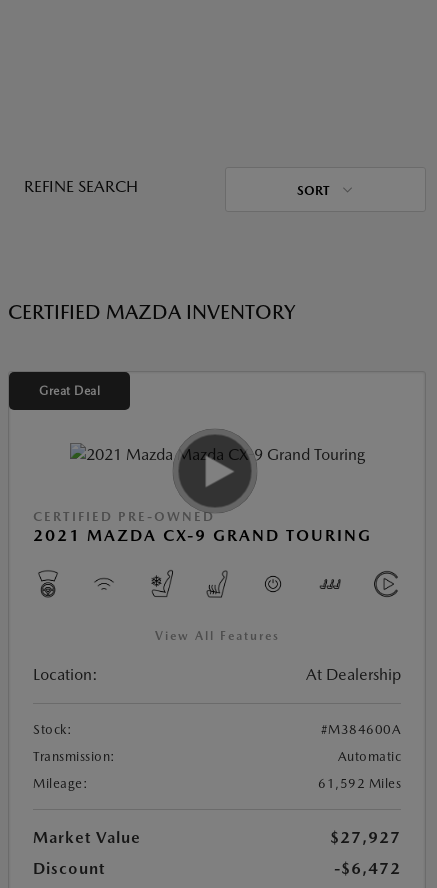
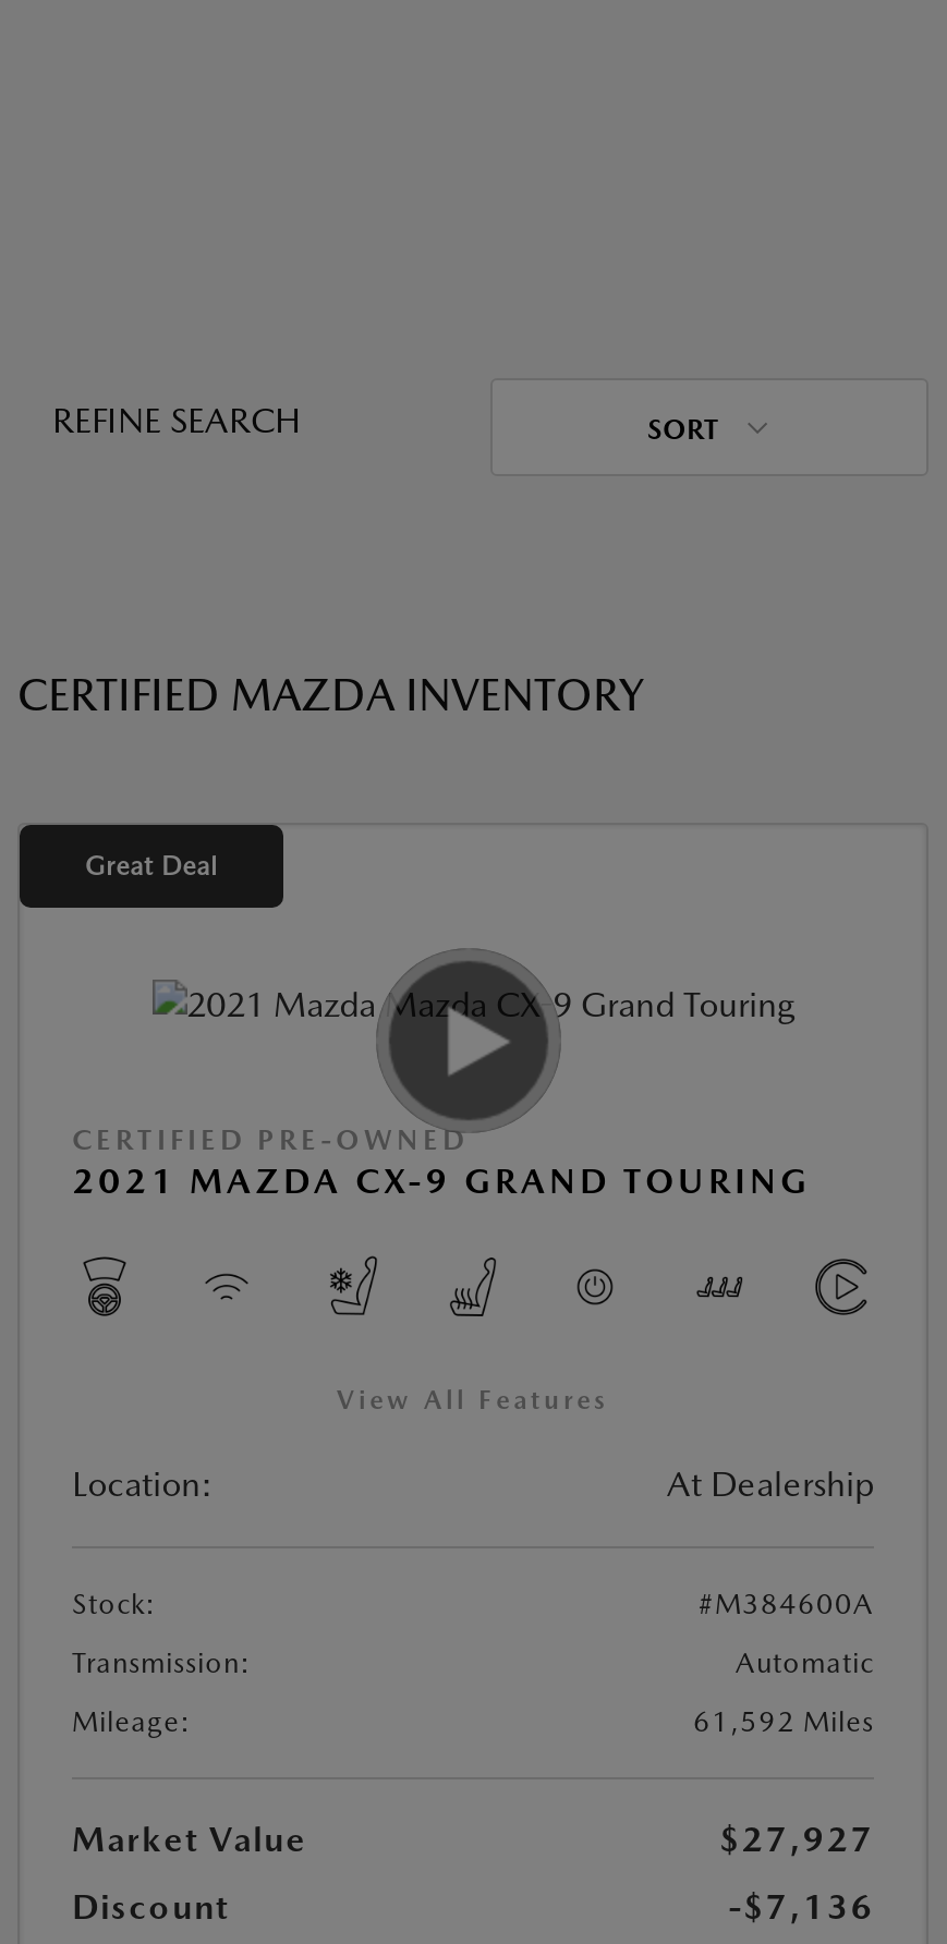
- -$6,472
+ -$7,136
